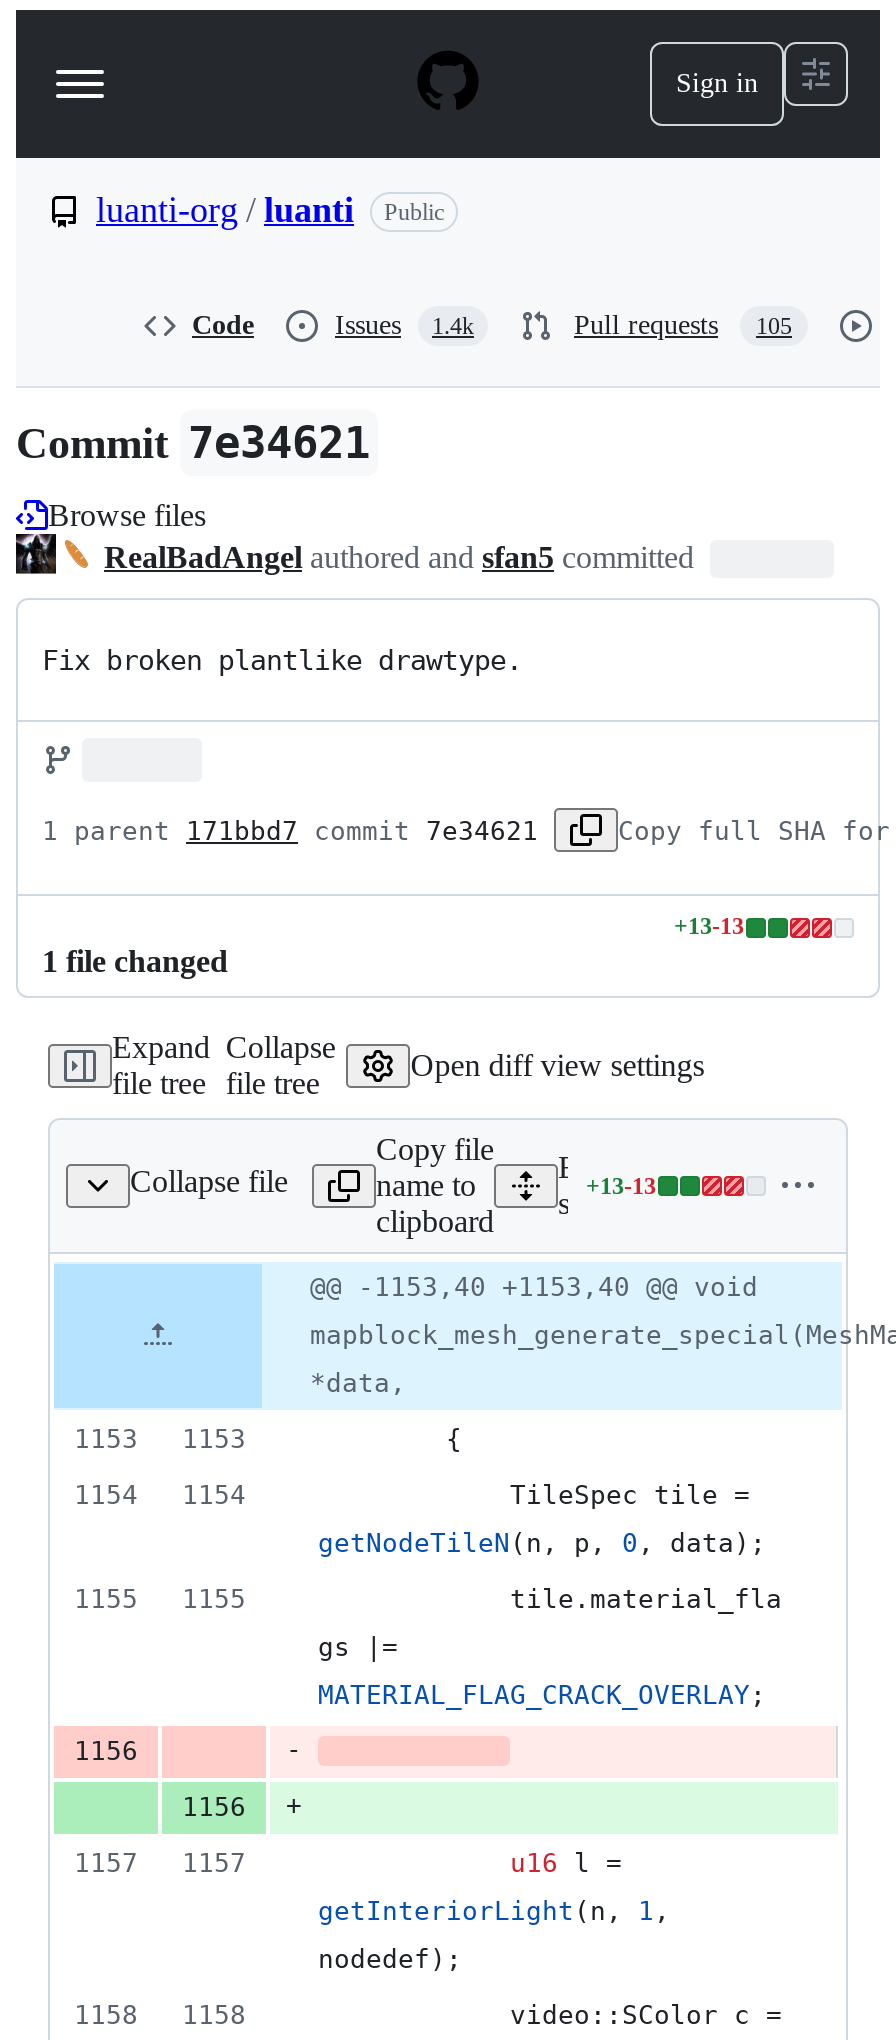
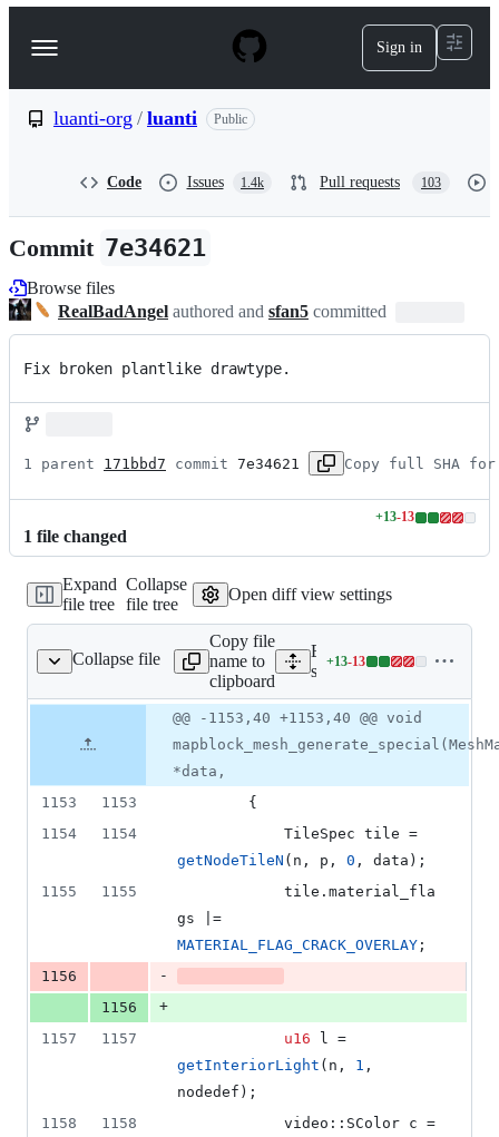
- Pull requests 105
+ Pull requests 103
